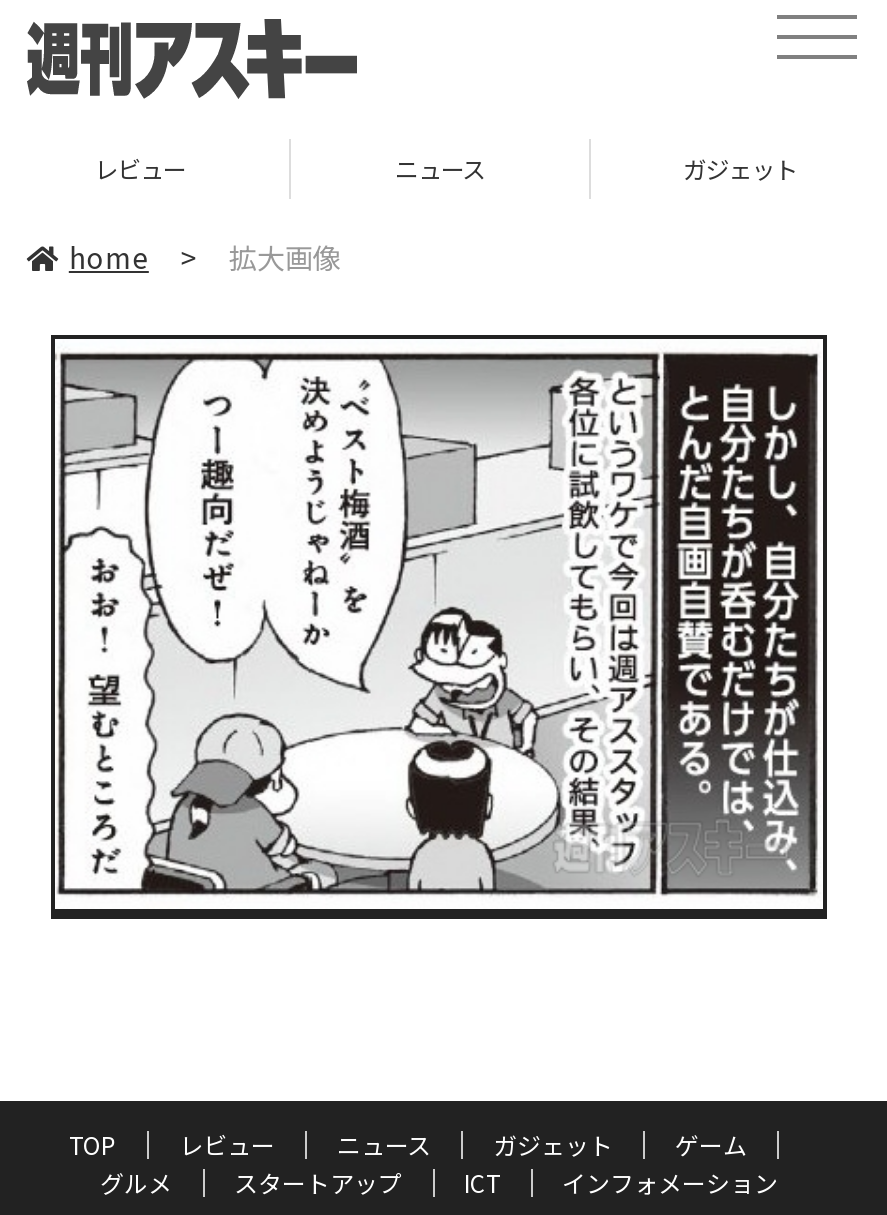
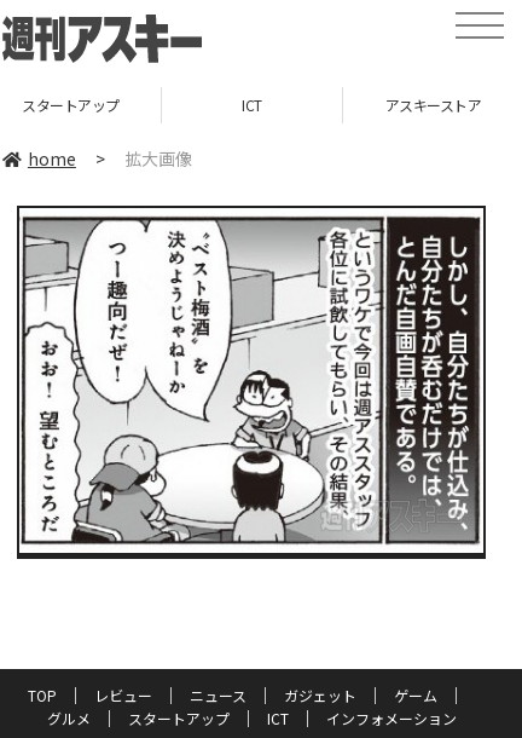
- レビュー
- ニュース
- ガジェット
+ スタートアップ
+ ICT
+ アスキーストア
